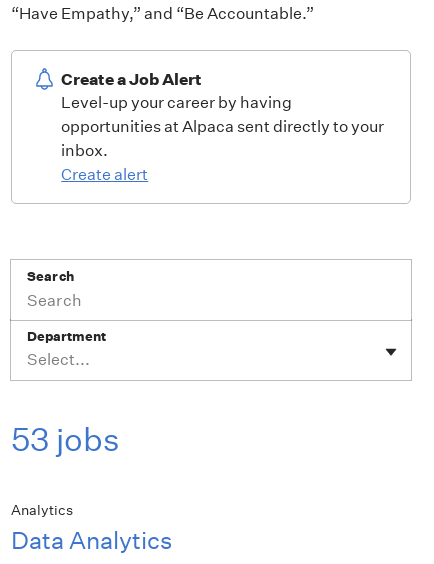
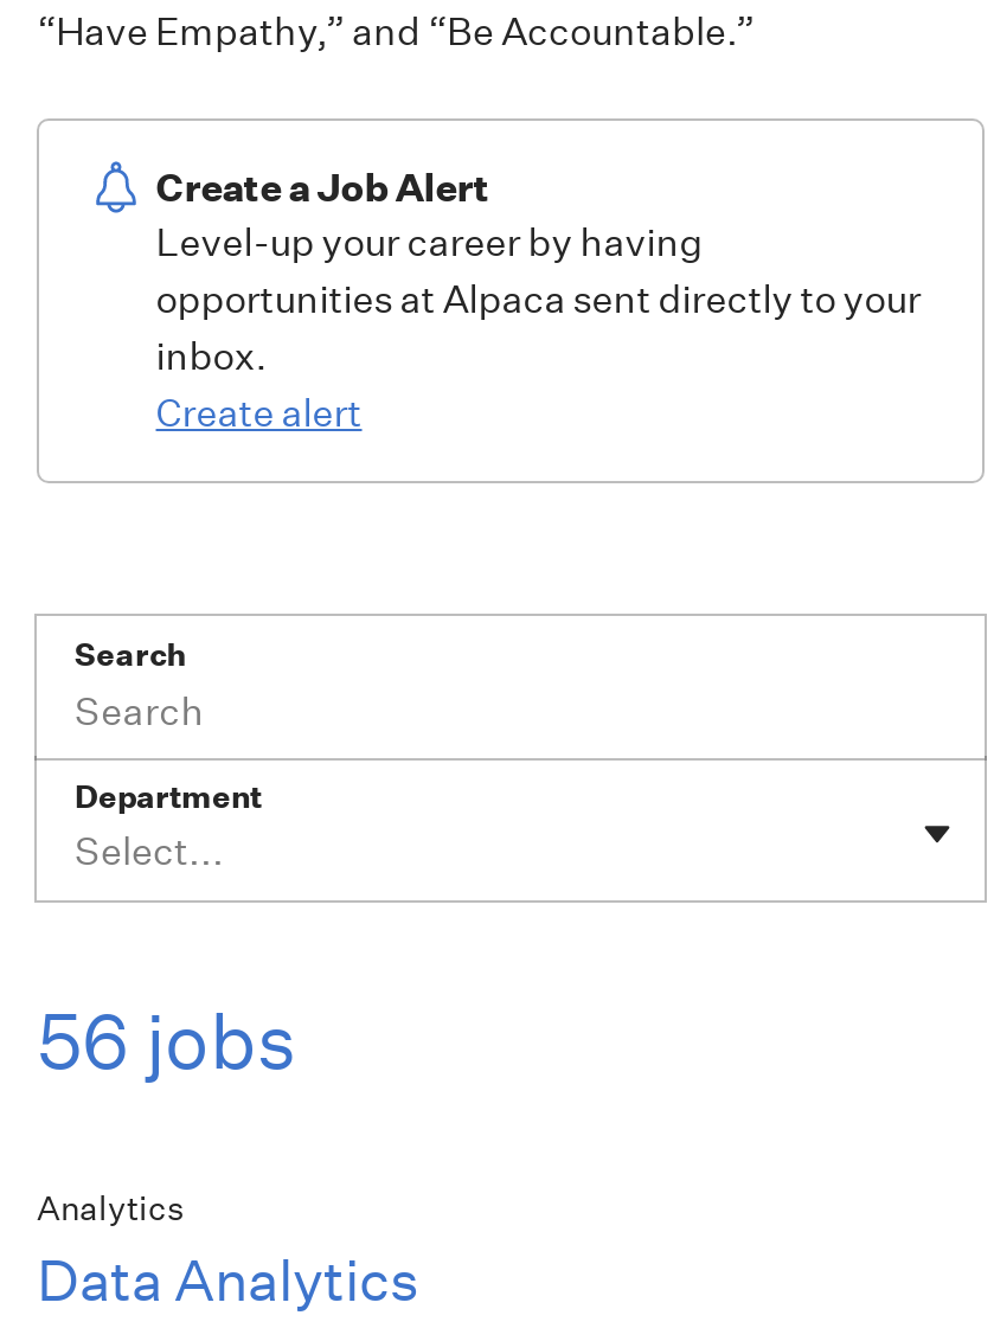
- 53 jobs
+ 56 jobs
